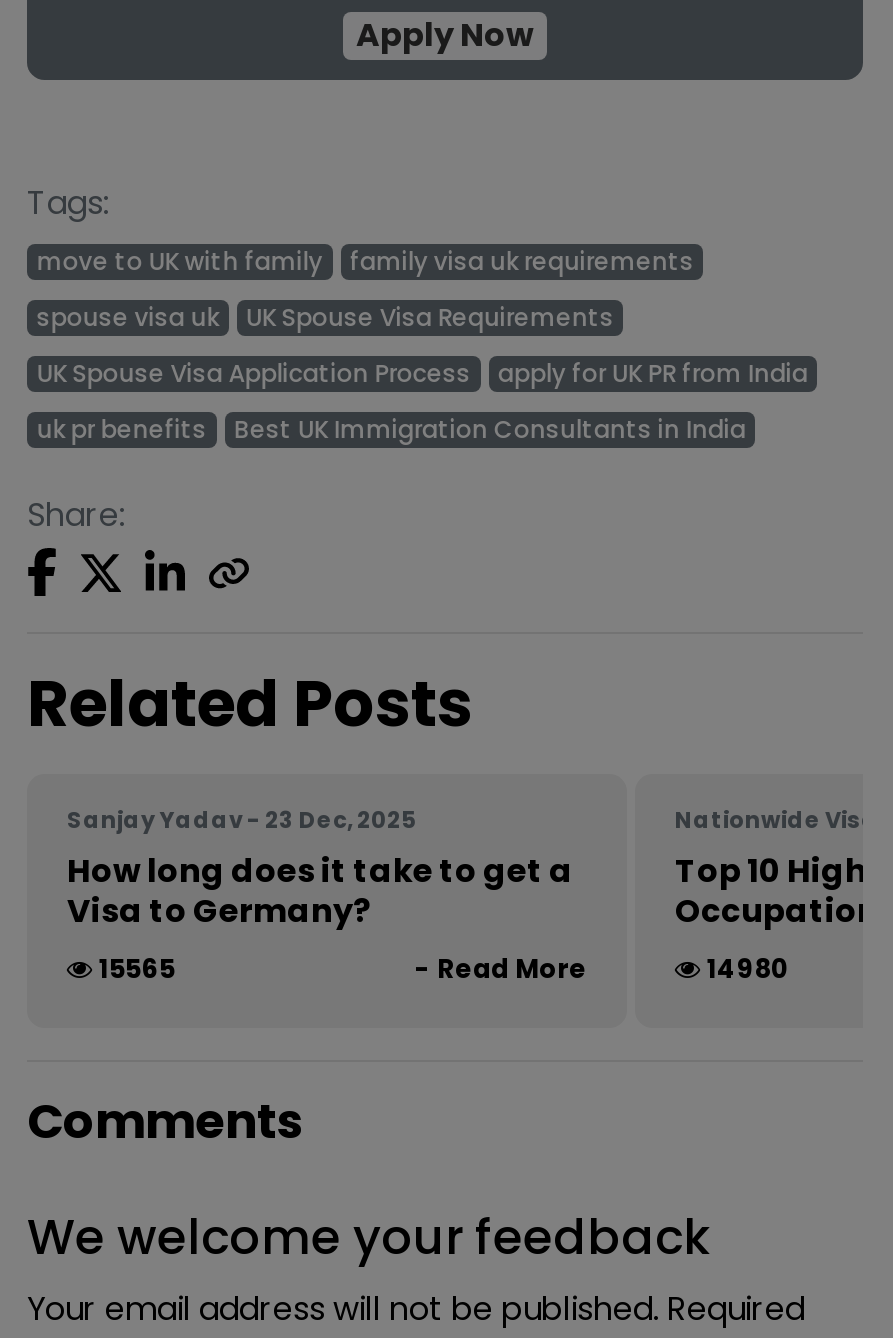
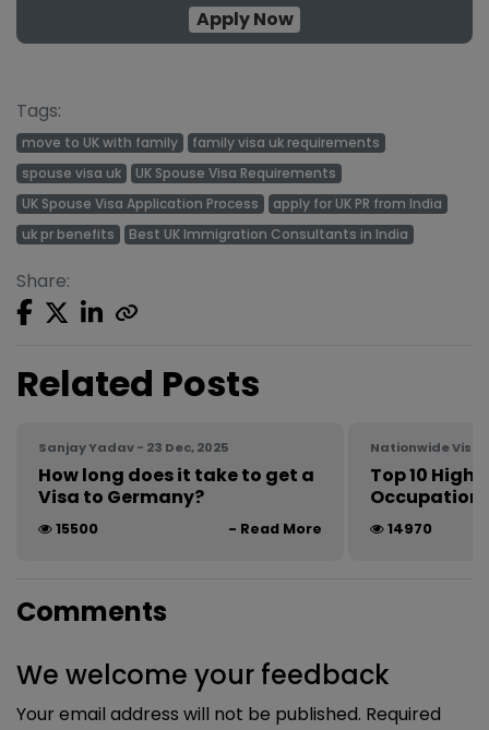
- 15565
+ 15500

- 14980
+ 14970
